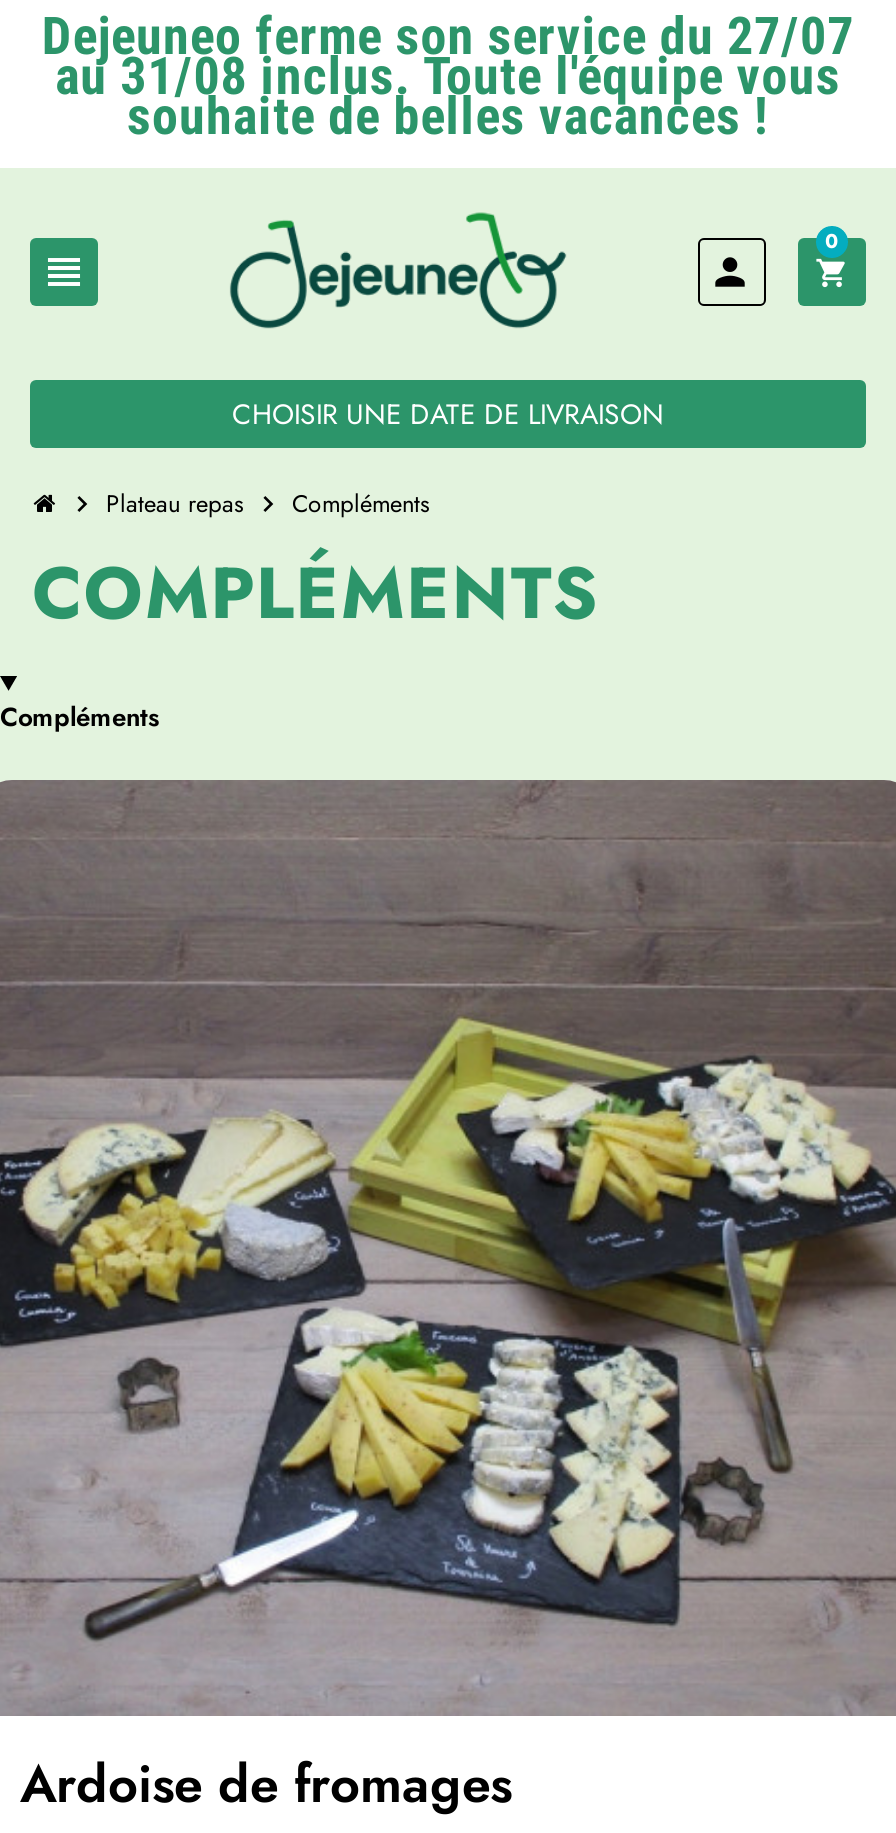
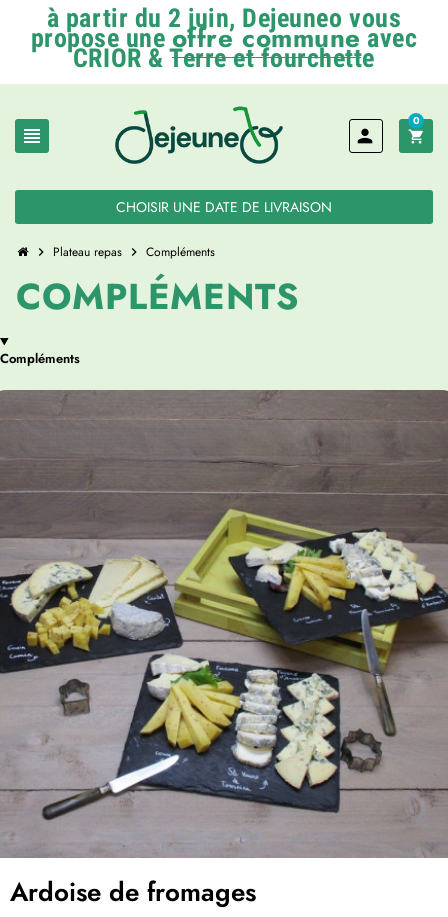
- Dejeuneo ferme son service du 27/07
- au 31/08 inclus. Toute l'équipe vous
- souhaite de belles vacances !
+ à partir du 2 juin, Dejeuneo vous
+ propose uneoffre communeavec
+ CRIOR & Terre et fourchette
